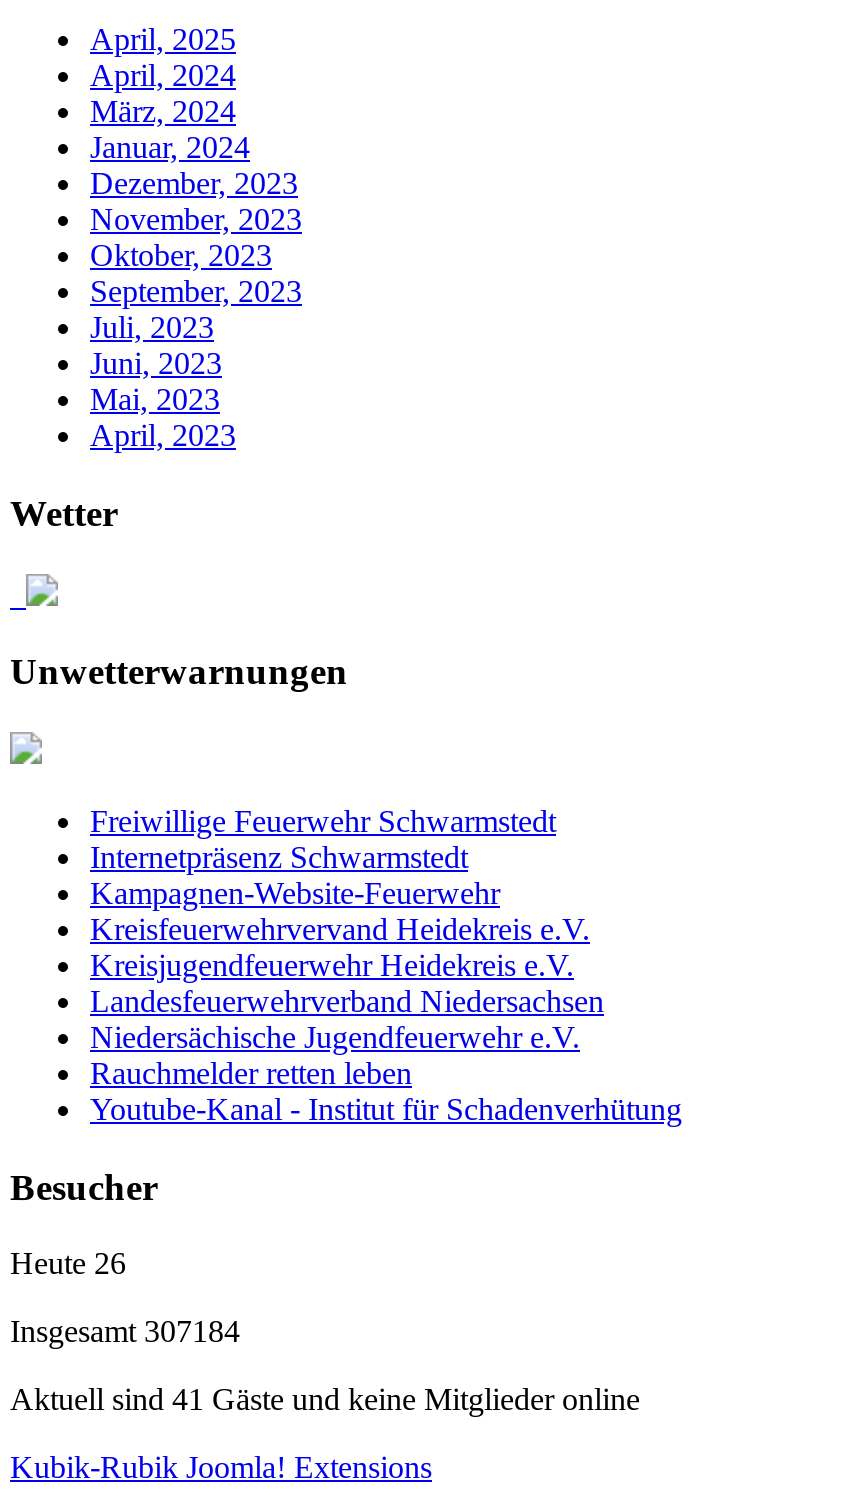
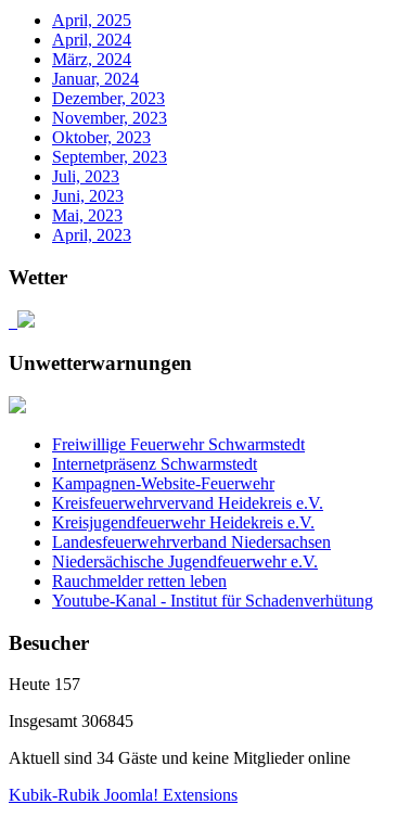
- Heute 26
+ Heute 157

- Insgesamt 307184
+ Insgesamt 306845

- Aktuell sind 41 Gäste und keine Mitglieder online
+ Aktuell sind 34 Gäste und keine Mitglieder online
